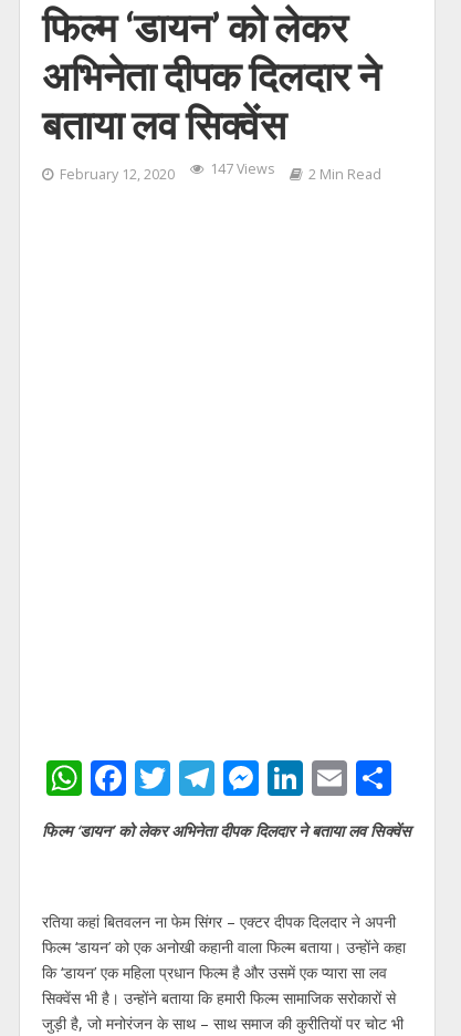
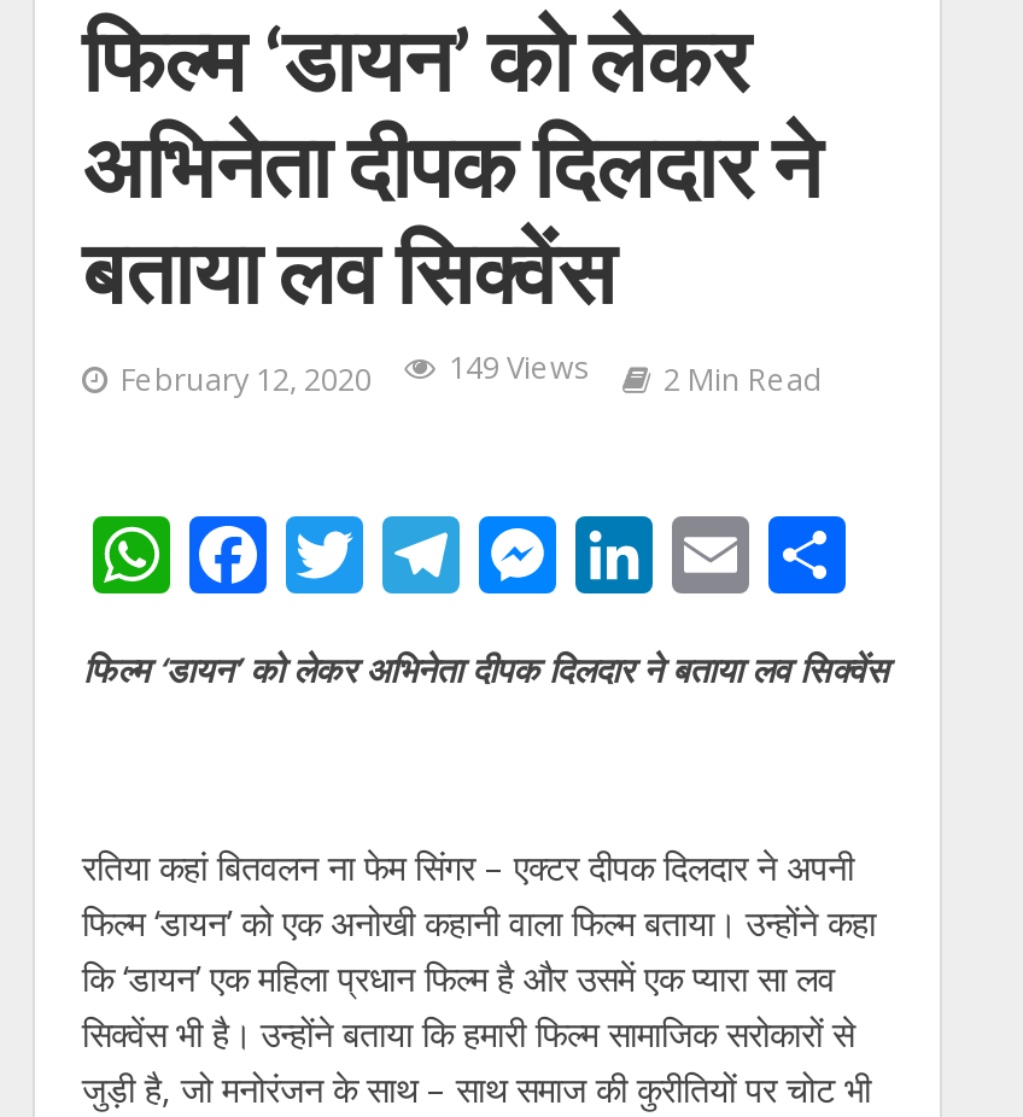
- February 12, 2020 147 Views 2 Min Read
+ February 12, 2020 149 Views 2 Min Read
